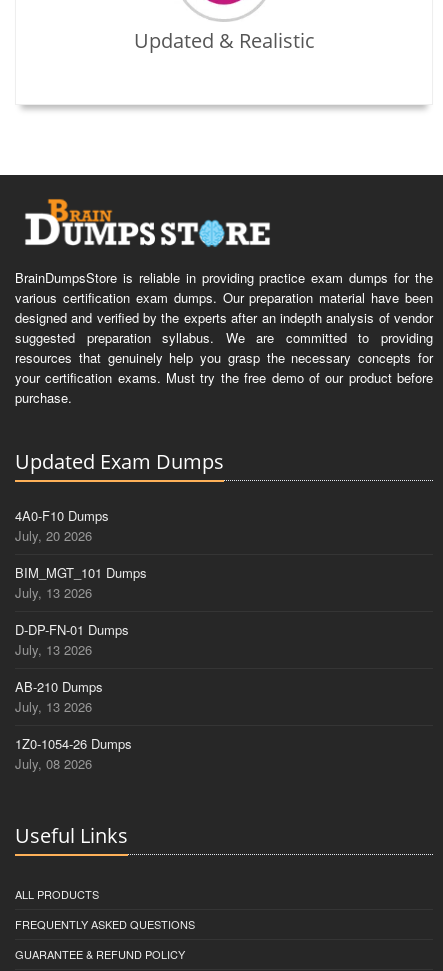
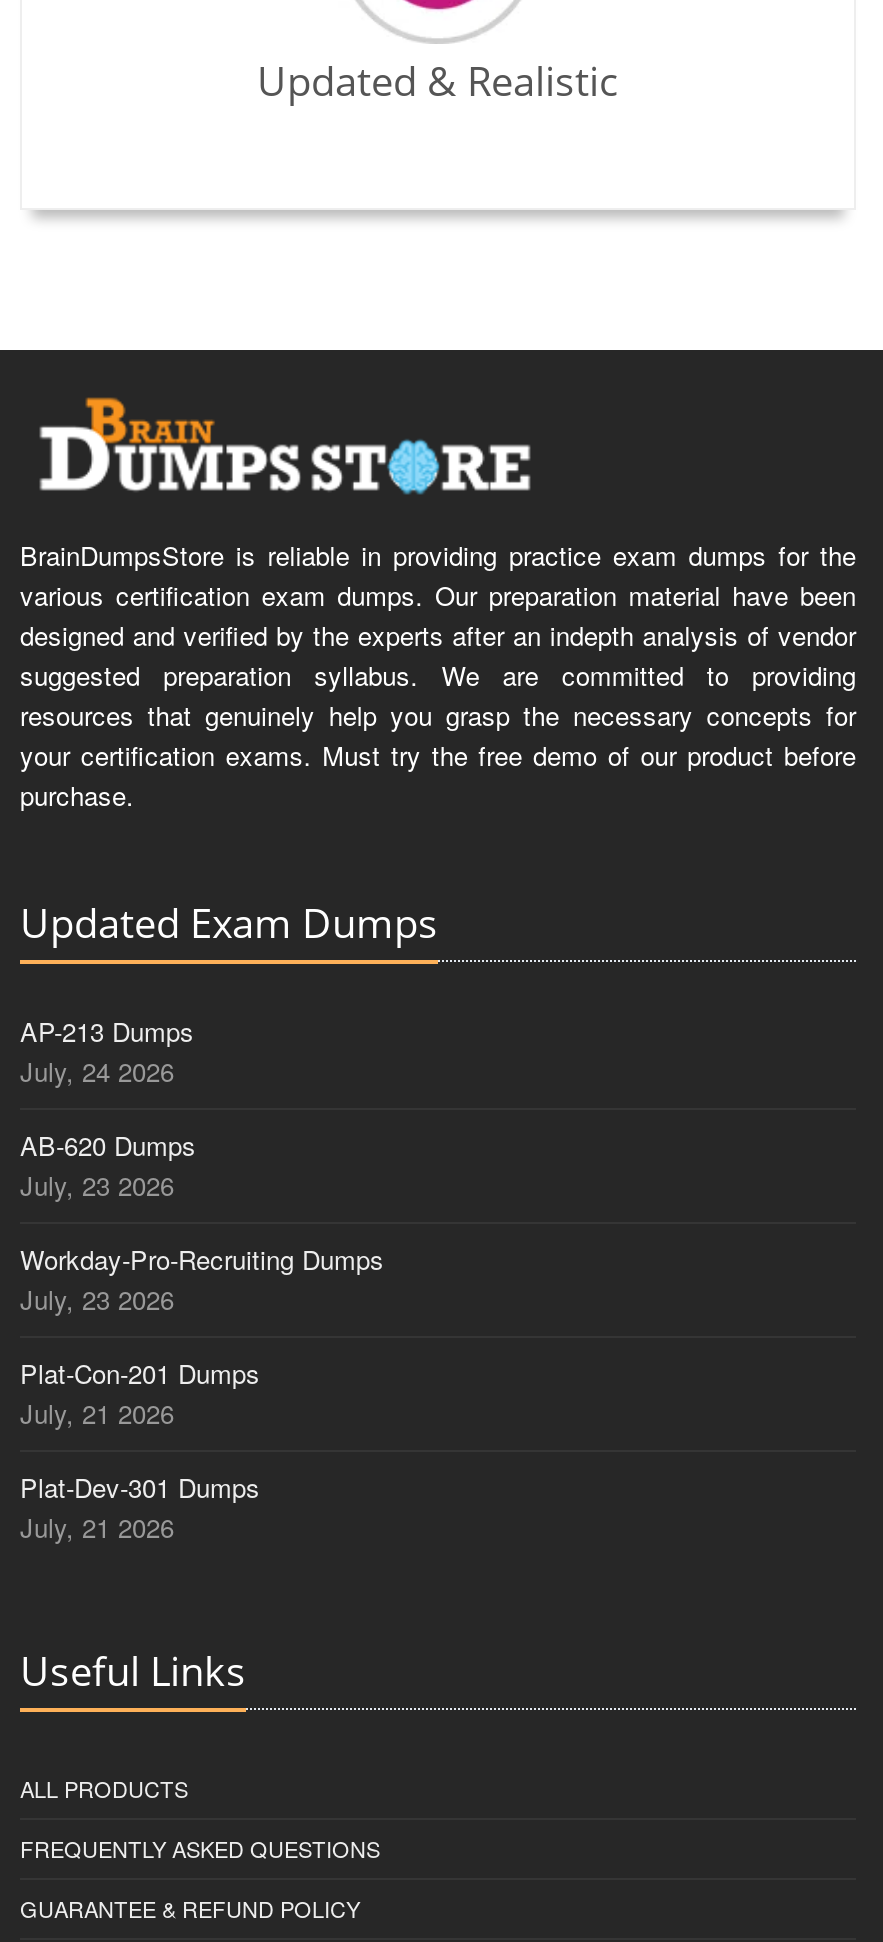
- 4A0-F10 Dumps
+ AP-213 Dumps

- July, 20 2026
+ July, 24 2026

- BIM_MGT_101 Dumps
+ AB-620 Dumps

- July, 13 2026
+ July, 23 2026

- D-DP-FN-01 Dumps
+ Workday-Pro-Recruiting Dumps

- July, 13 2026
+ July, 23 2026

- AB-210 Dumps
+ Plat-Con-201 Dumps

- July, 13 2026
+ July, 21 2026

- 1Z0-1054-26 Dumps
+ Plat-Dev-301 Dumps

- July, 08 2026
+ July, 21 2026
